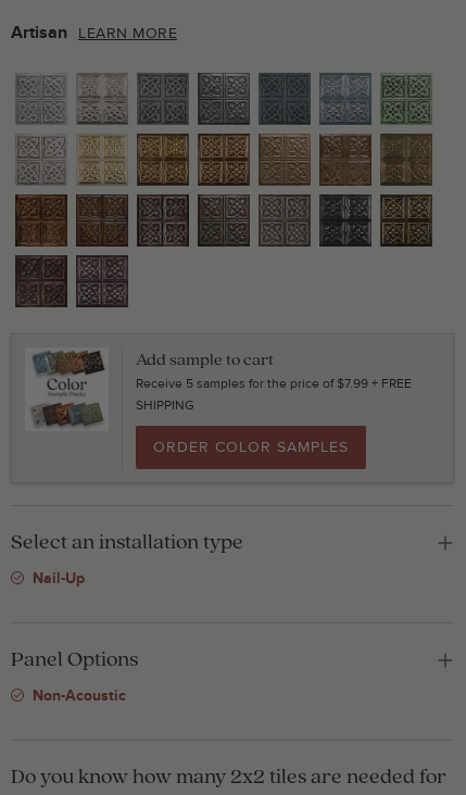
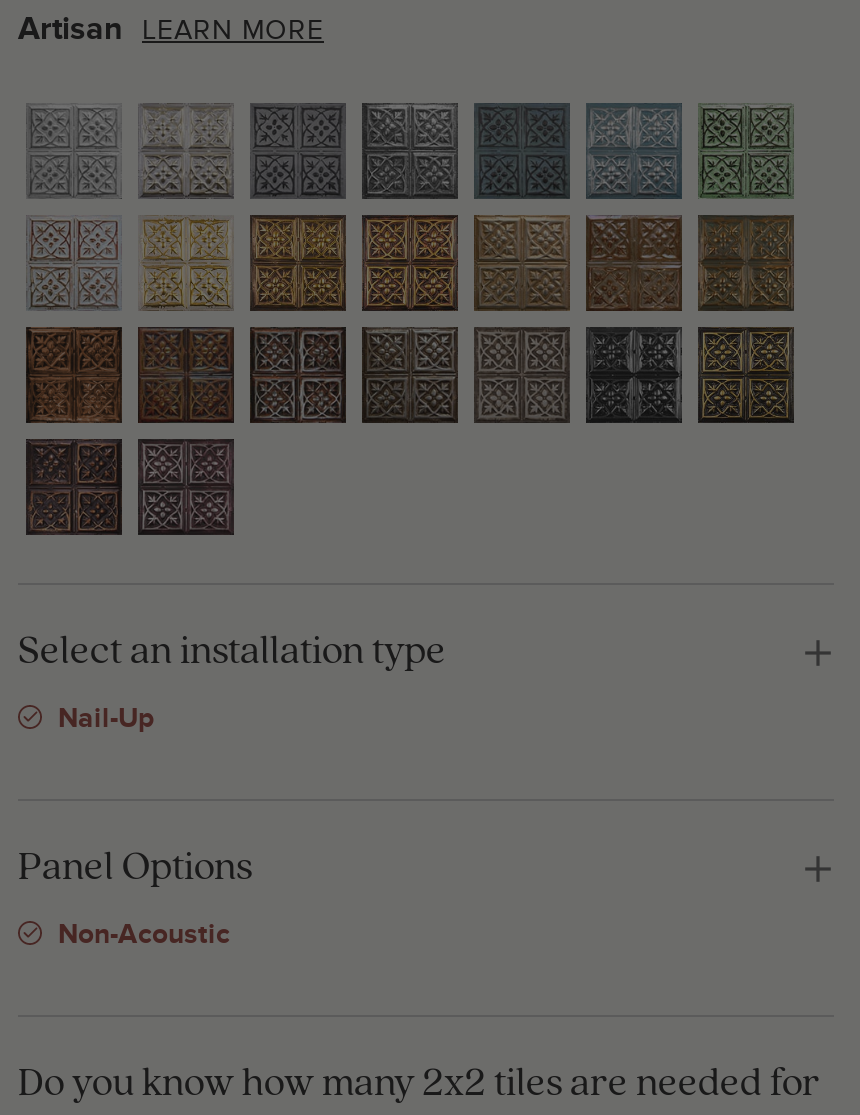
- [image]
- Add sample to cart
- Receive 5 samples for the price of $7.99 + FREE
- SHIPPING
- ORDER COLOR SAMPLES
